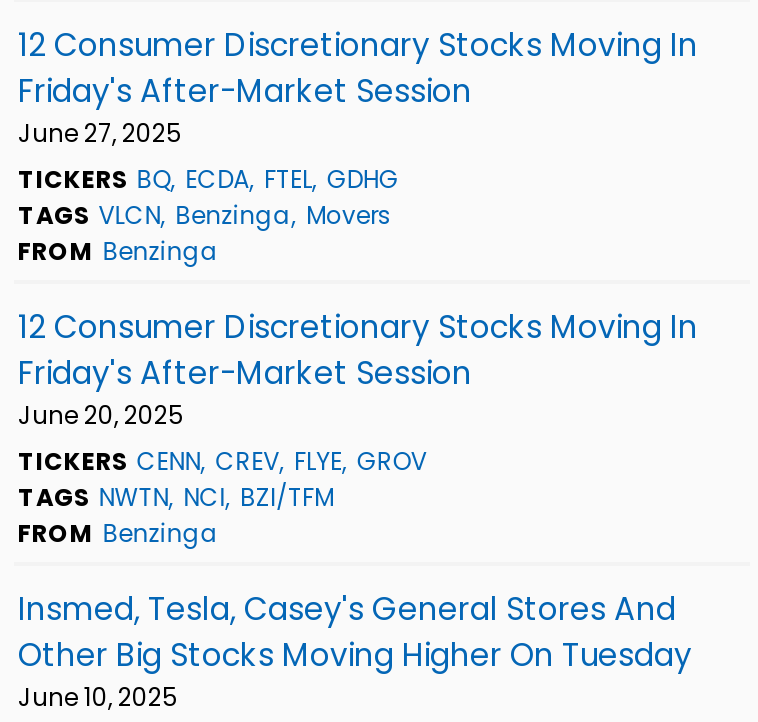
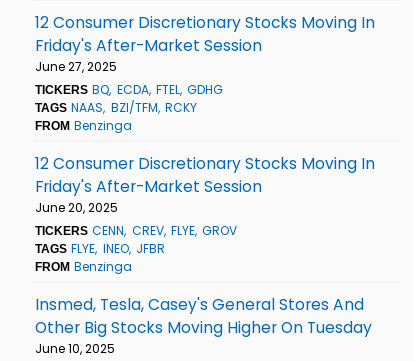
- TAGS VLCN Benzinga Movers
+ TAGS NAAS BZI/TFM RCKY

- TAGS NWTN NCI BZI/TFM
+ TAGS FLYE INEO JFBR
